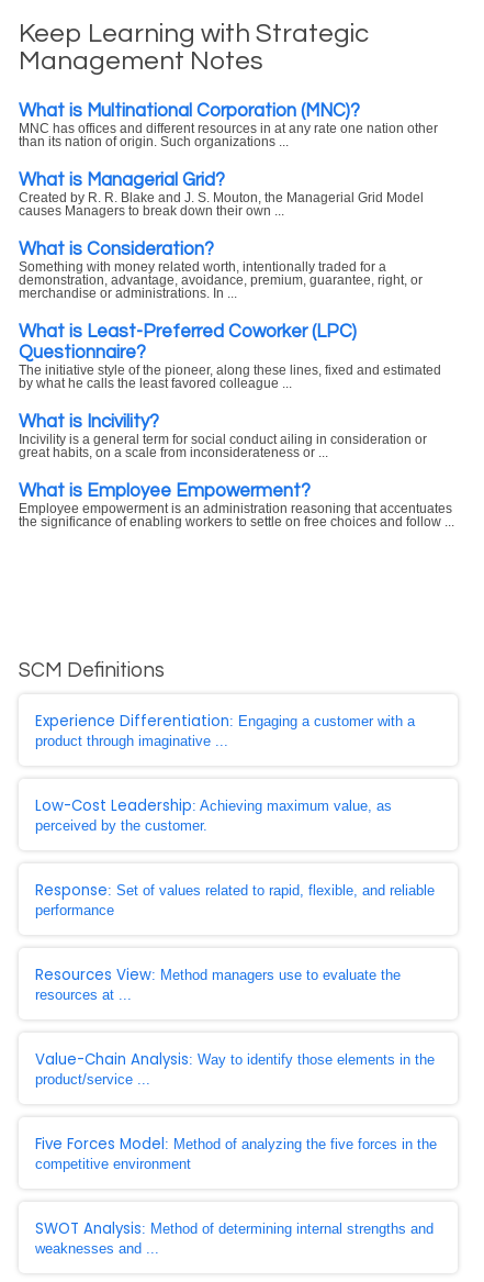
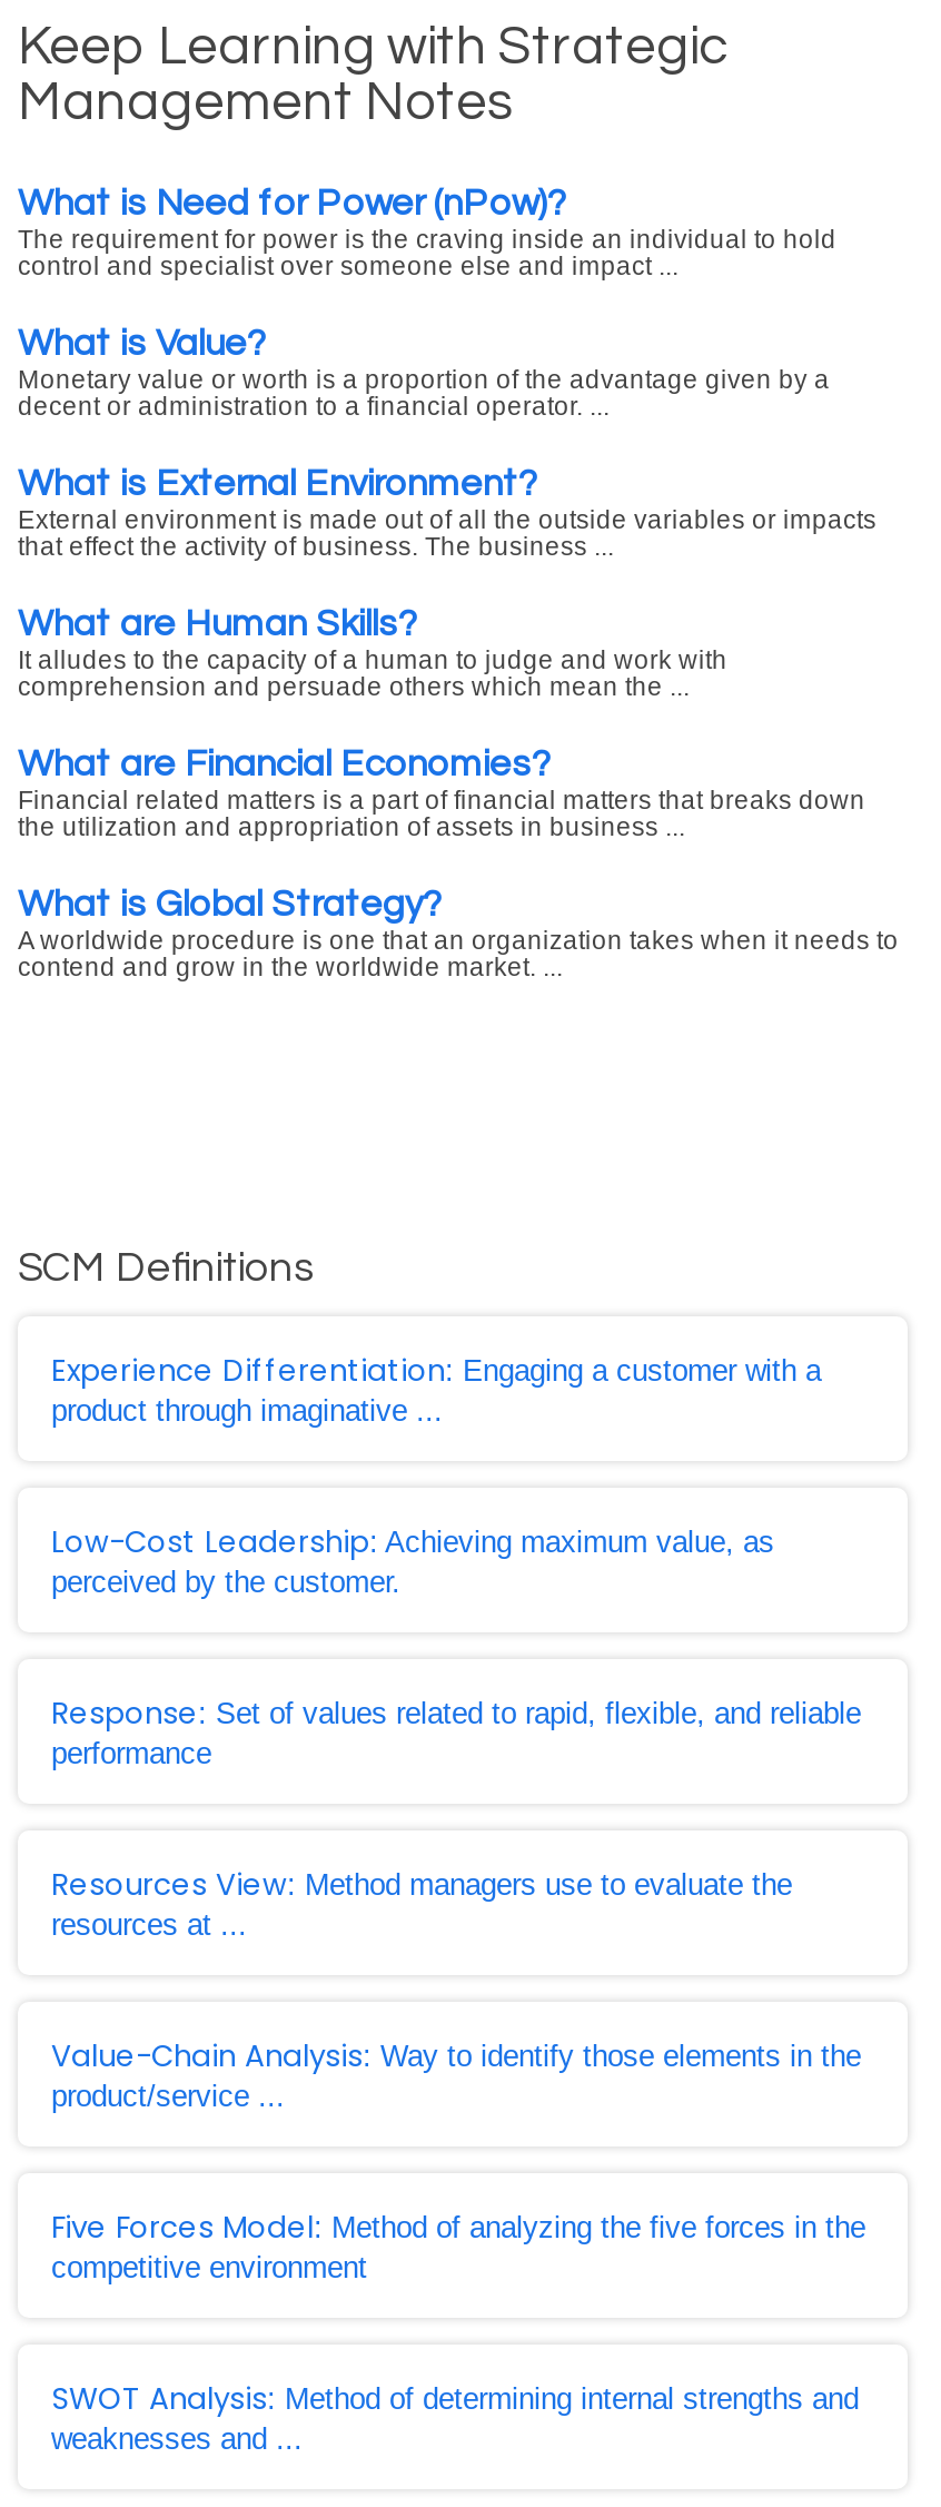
- What is Multinational Corporation (MNC)?
- MNC has offices and different resources in at any rate one nation other
- than its nation of origin. Such organizations ...
+ What is Need for Power (nPow)?
+ The requirement for power is the craving inside an individual to hold
+ control and specialist over someone else and impact ...

- What is Managerial Grid?
- Created by R. R. Blake and J. S. Mouton, the Managerial Grid Model
- causes Managers to break down their own ...
+ What is Value?
+ Monetary value or worth is a proportion of the advantage given by a
+ decent or administration to a financial operator. ...

- What is Consideration?
- Something with money related worth, intentionally traded for a
- demonstration, advantage, avoidance, premium, guarantee, right, or
- merchandise or administrations. In ...
+ What is External Environment?
+ External environment is made out of all the outside variables or impacts
+ that effect the activity of business. The business ...

- What is Least-Preferred Coworker (LPC)
- Questionnaire?
- The initiative style of the pioneer, along these lines, fixed and estimated
- by what he calls the least favored colleague ...
+ What are Human Skills?
+ It alludes to the capacity of a human to judge and work with
+ comprehension and persuade others which mean the ...

- What is Incivility?
- Incivility is a general term for social conduct ailing in consideration or
- great habits, on a scale from inconsiderateness or ...
+ What are Financial Economies?
+ Financial related matters is a part of financial matters that breaks down
+ the utilization and appropriation of assets in business ...

- What is Employee Empowerment?
- Employee empowerment is an administration reasoning that accentuates
- the significance of enabling workers to settle on free choices and follow ...
+ What is Global Strategy?
+ A worldwide procedure is one that an organization takes when it needs to
+ contend and grow in the worldwide market. ...
